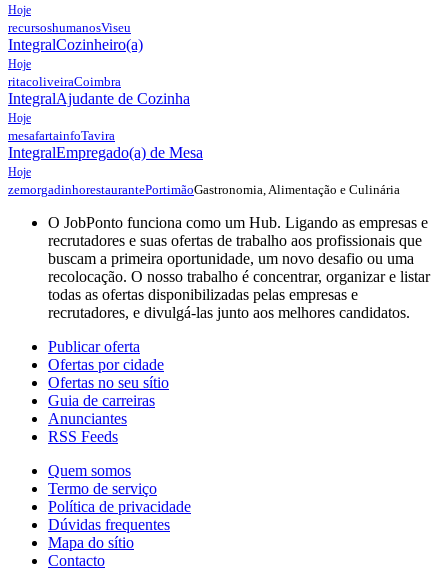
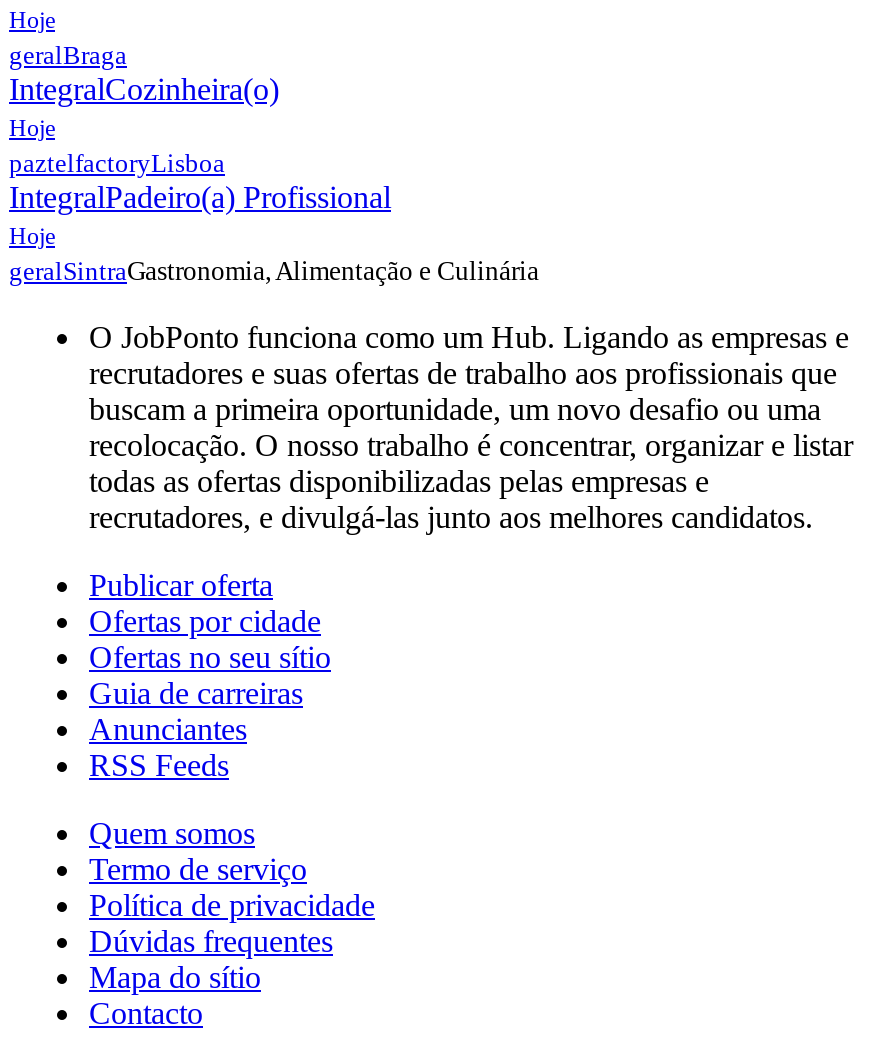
- recursoshumanosViseu
- IntegralCozinheiro(a)
+ geralBraga
+ IntegralCozinheira(o)

- ritacoliveiraCoimbra
- IntegralAjudante de Cozinha
+ paztelfactoryLisboa
+ IntegralPadeiro(a) Profissional

- mesafartainfoTavira
- IntegralEmpregado(a) de Mesa
- Hoje
- zemorgadinhorestaurantePortimãoGastronomia, Alimentação e Culinária
+ geralSintraGastronomia, Alimentação e Culinária
